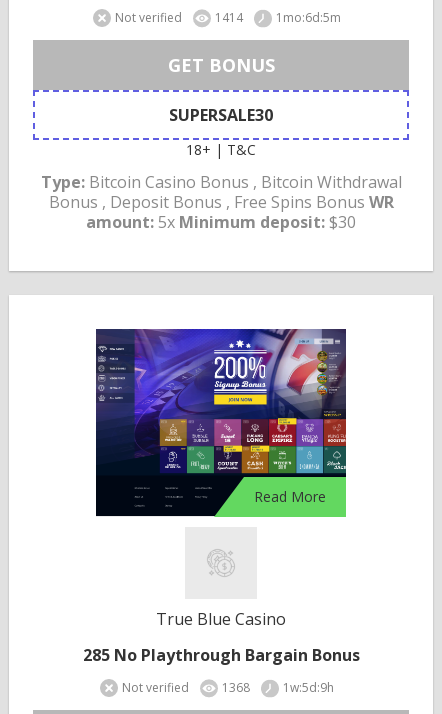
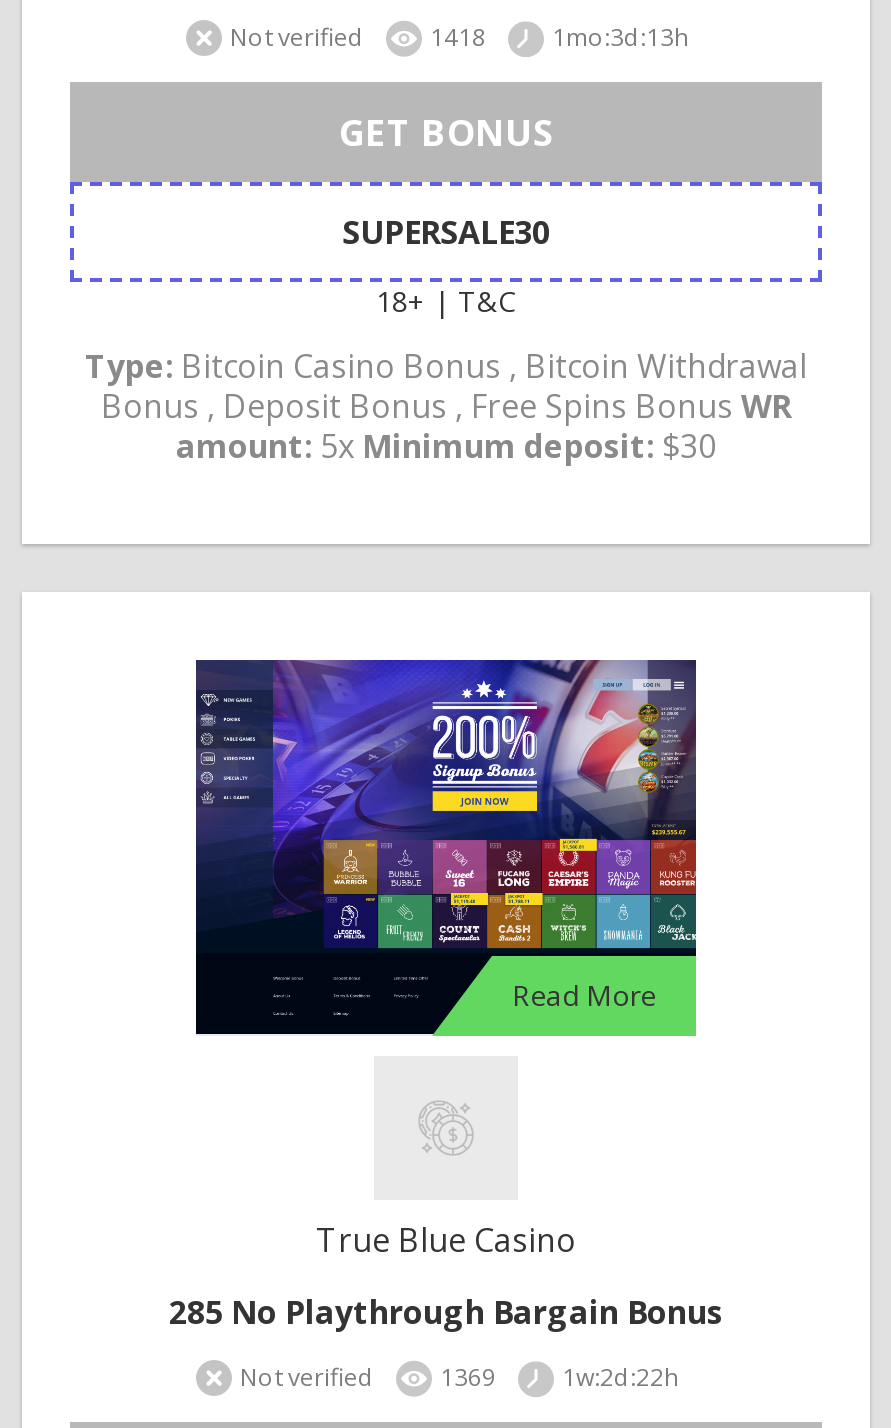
- 1414
- 1mo:6d:5m
+ 1418
+ 1mo:3d:13h

- 1368
- 1w:5d:9h
+ 1369
+ 1w:2d:22h
